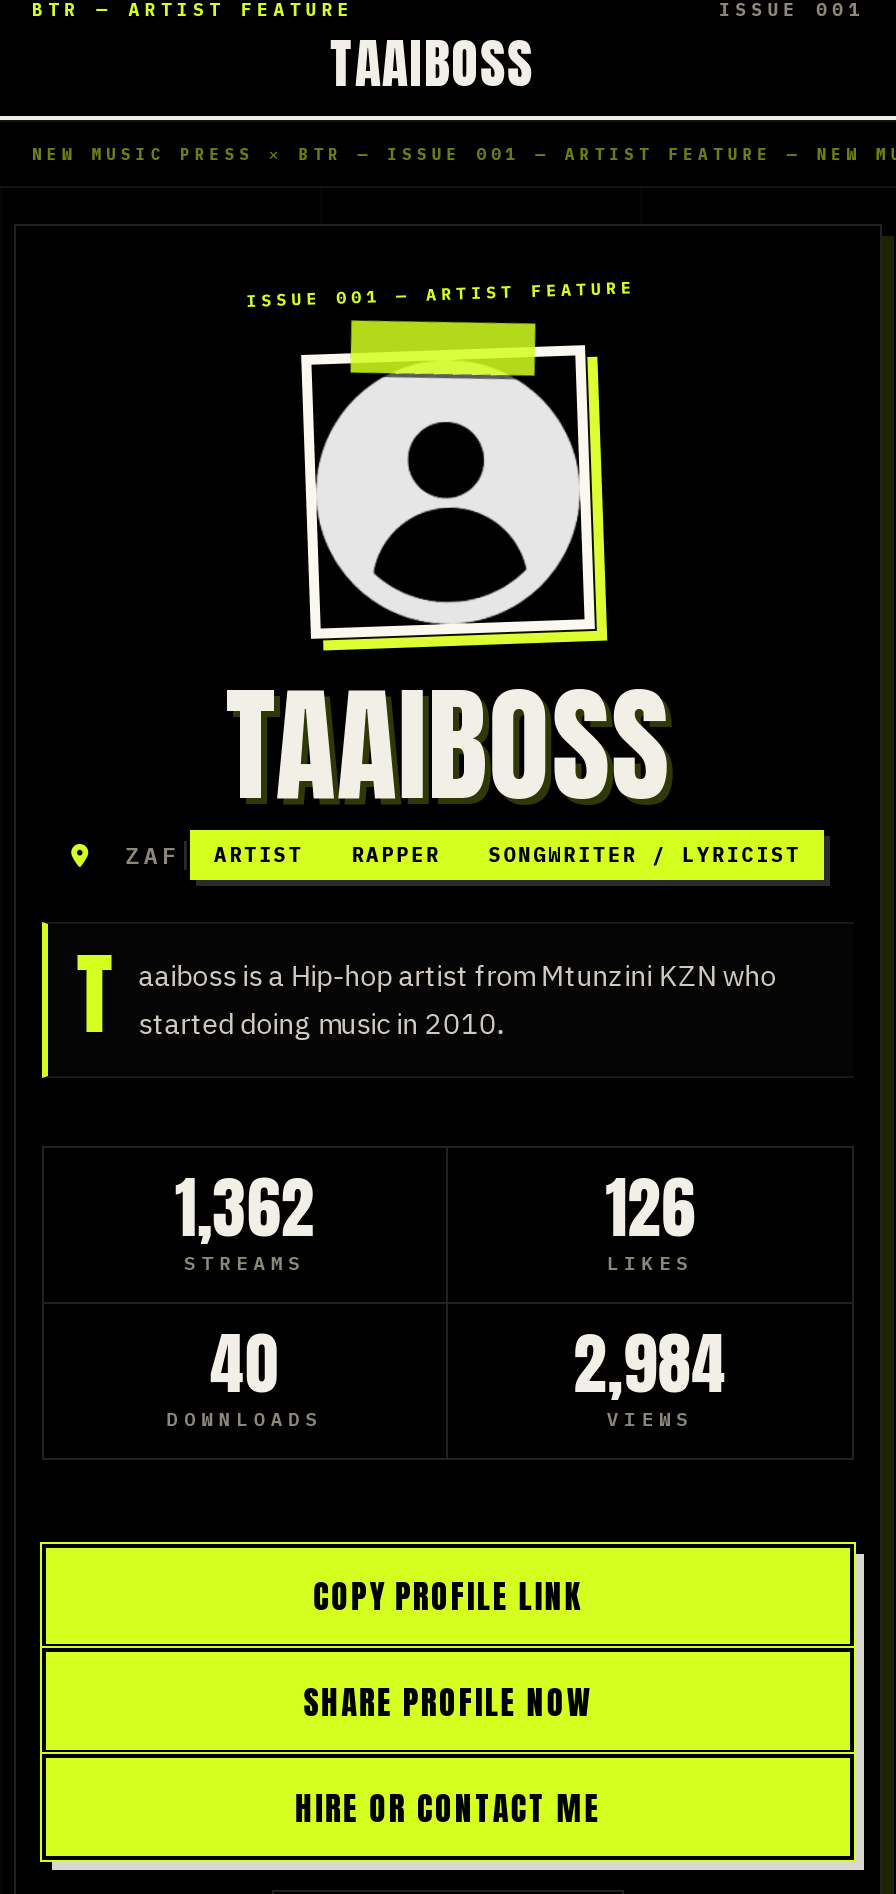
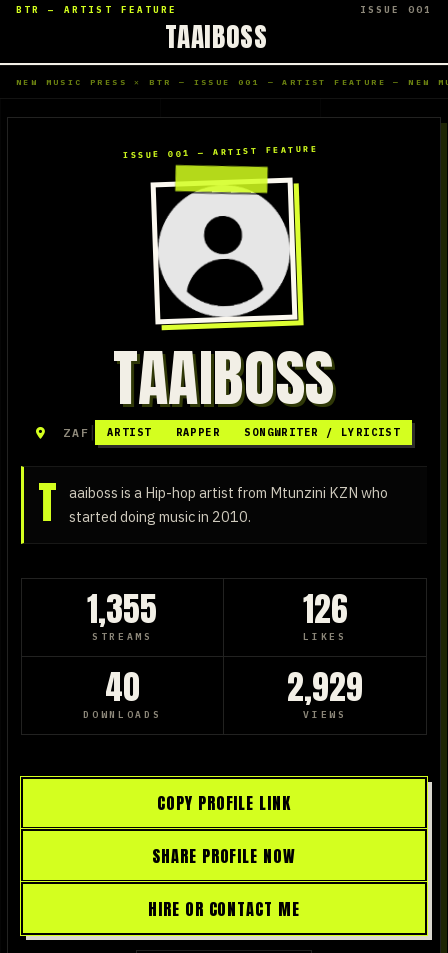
- 1,362
+ 1,355

- 2,984
+ 2,929
